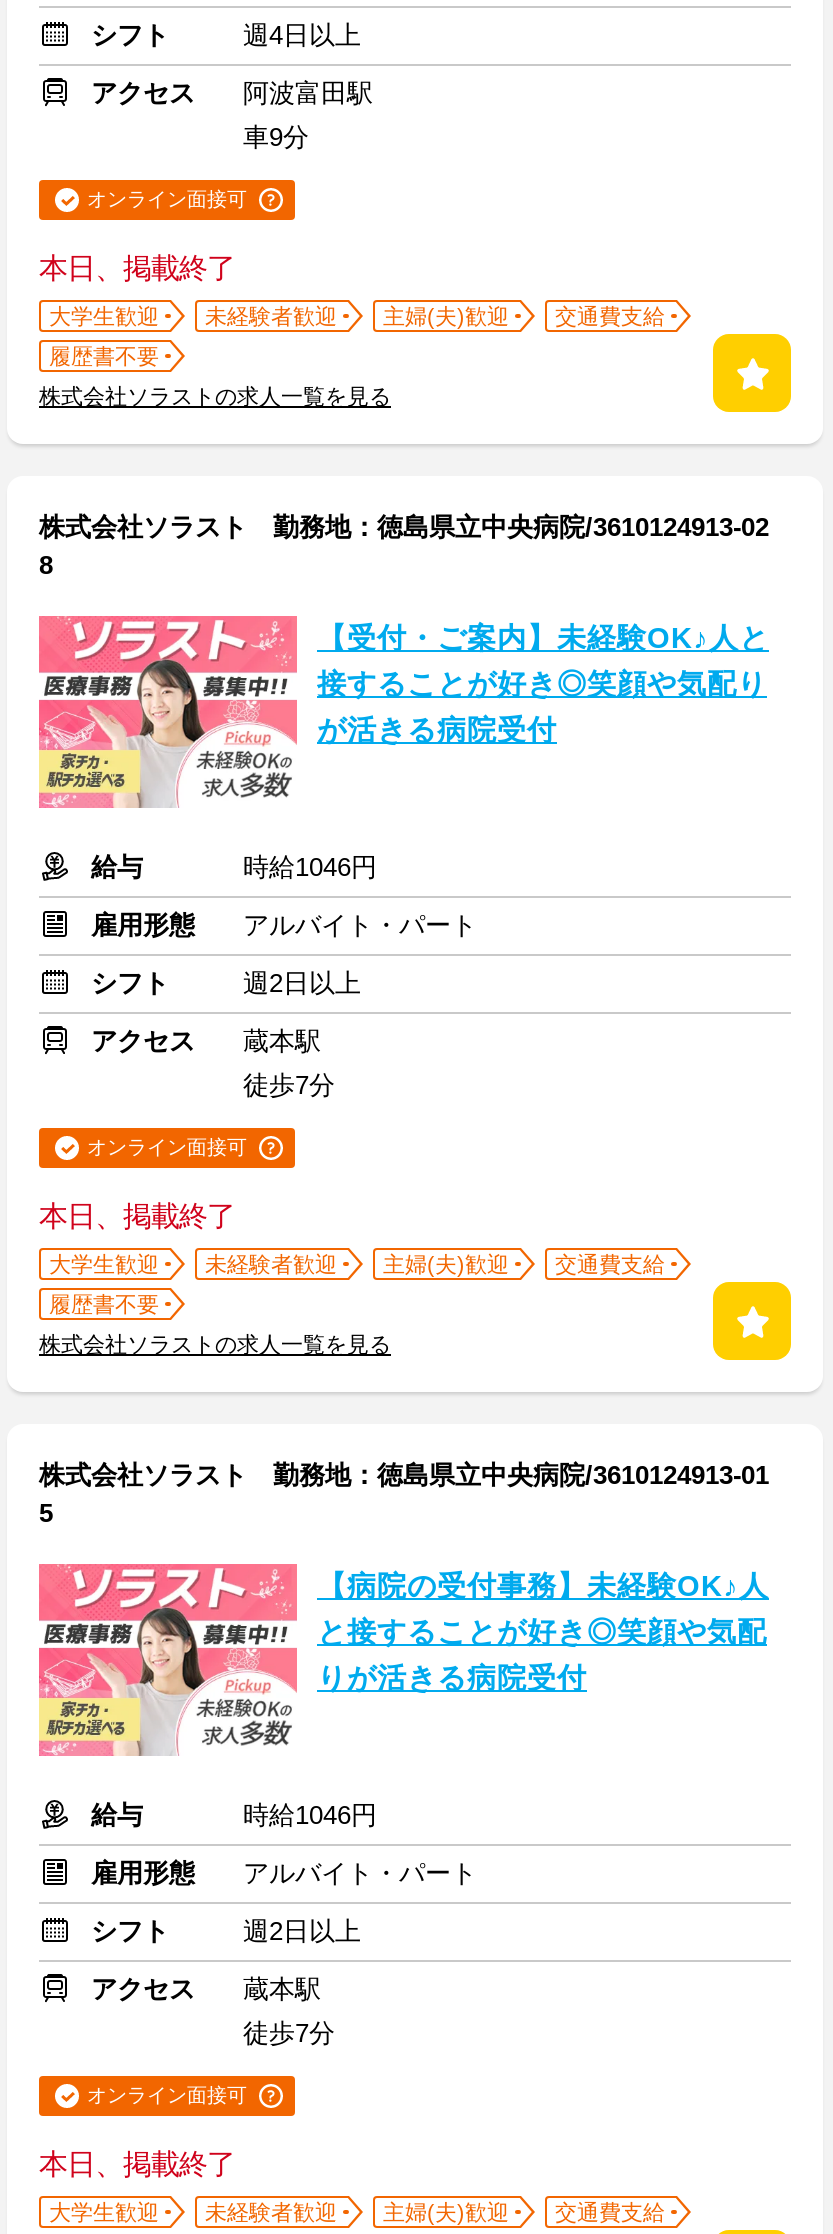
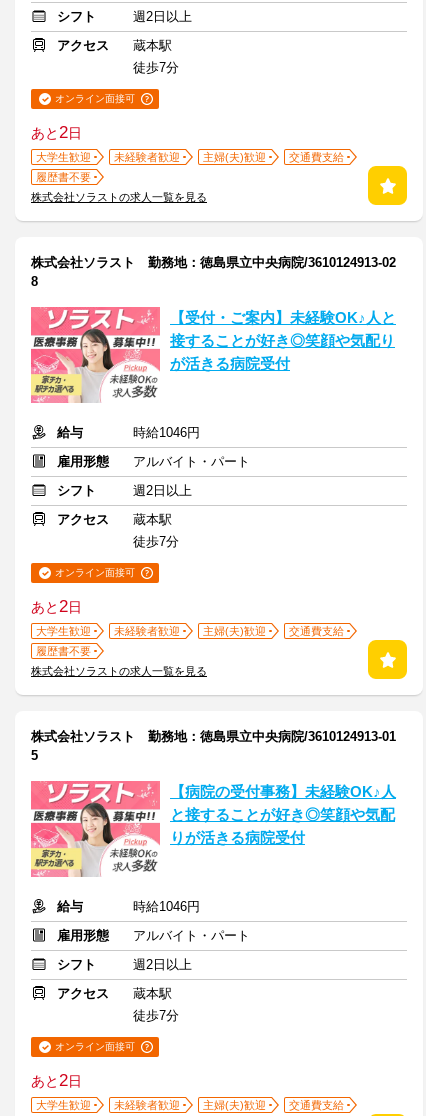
- 週4日以上
+ 週2日以上

- 阿波富田駅
+ 蔵本駅

- 車9分
+ 徒歩7分

- 本日、掲載終了
+ あと2日

- 本日、掲載終了
+ あと2日

- 本日、掲載終了
+ あと2日
